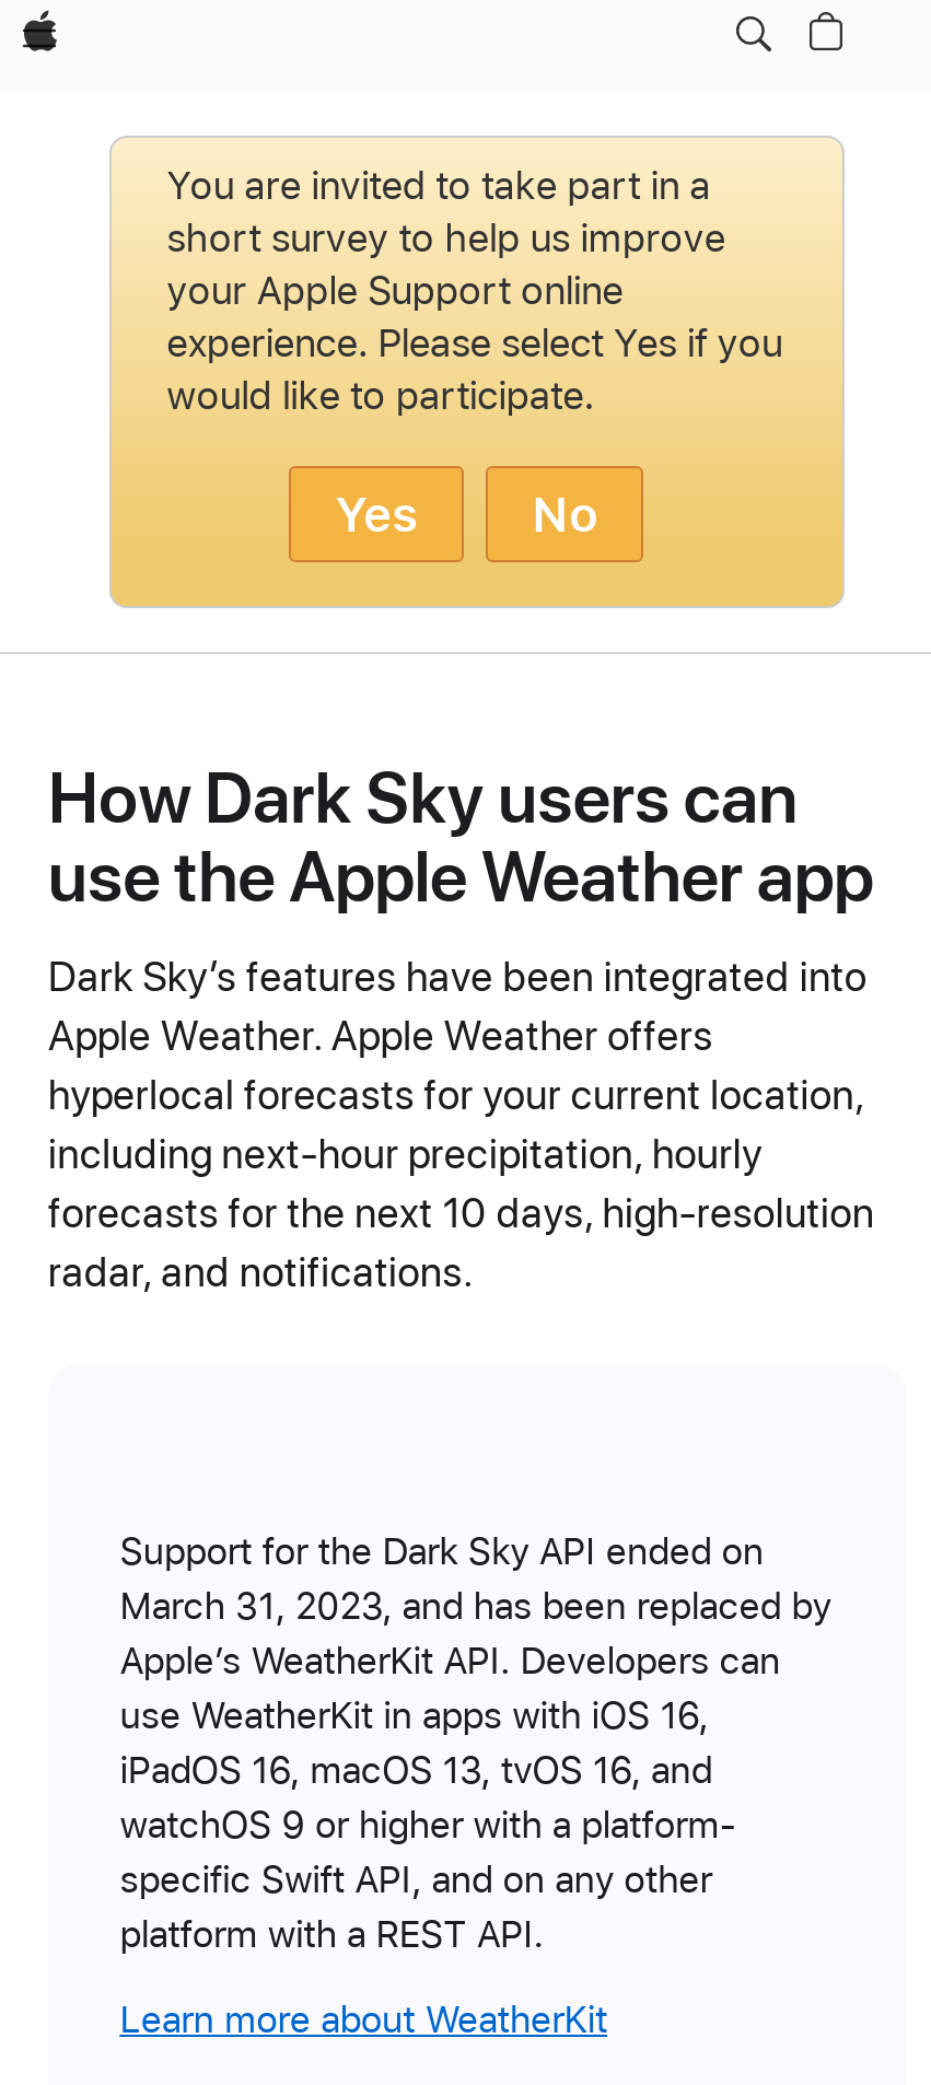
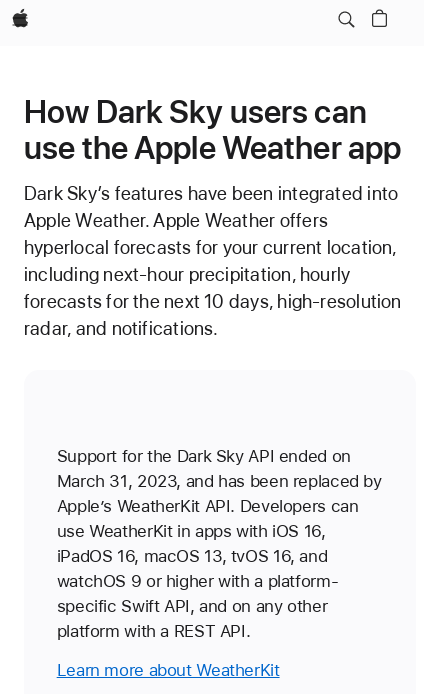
- [image]
- You are invited to take part in a
- short survey to help us improve
- your Apple Support online
- experience. Please select Yes if you
- would like to participate.
- Yes
- No
